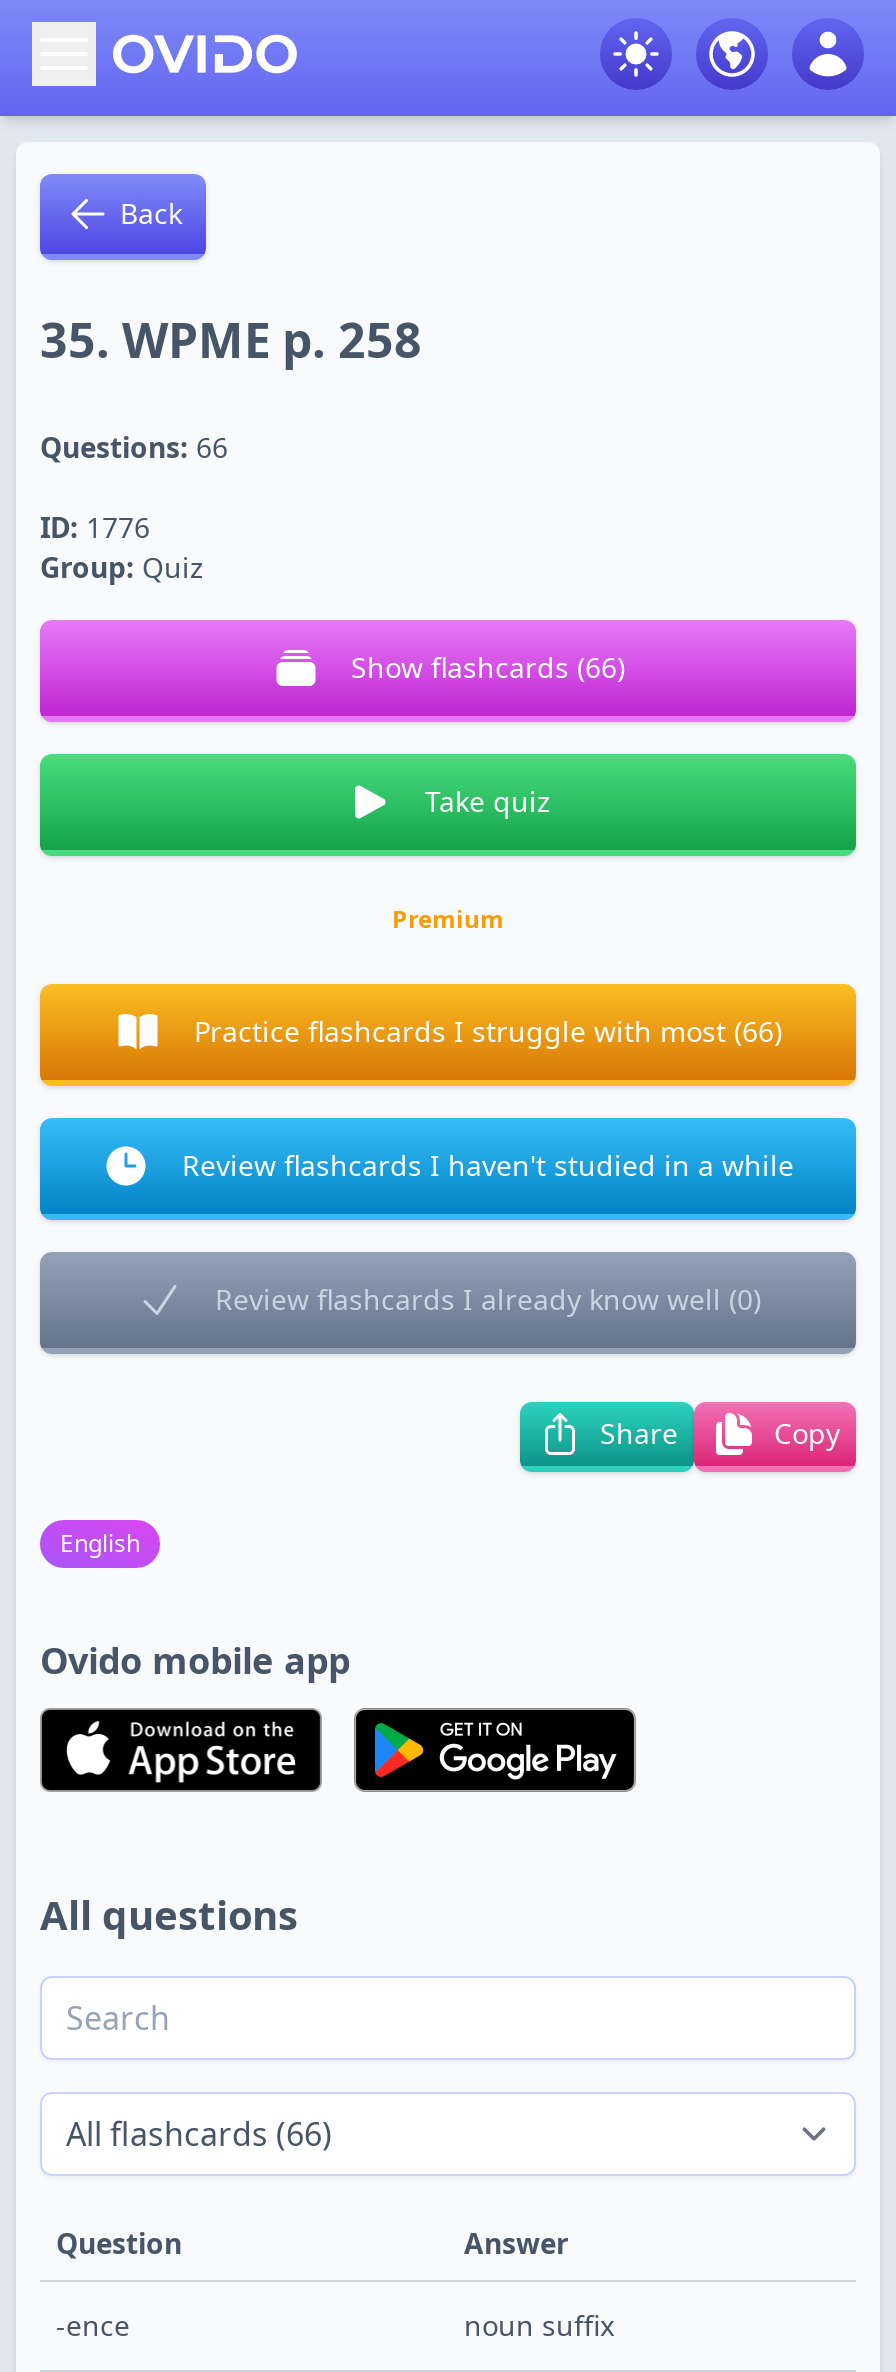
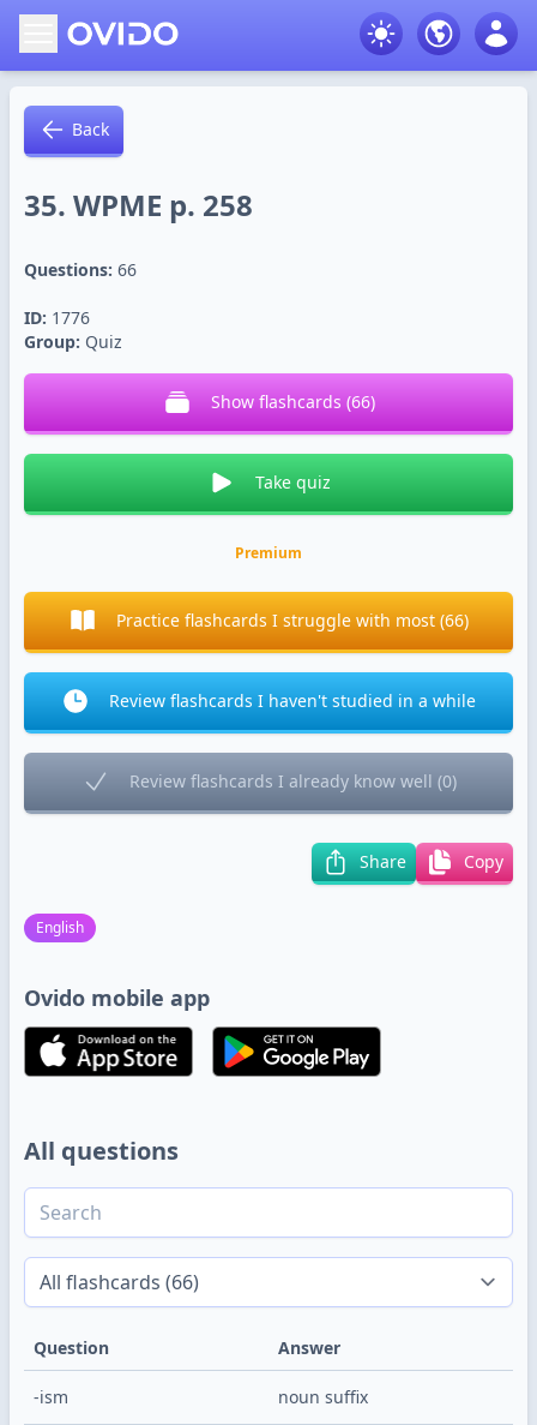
- -ence
+ -ism
